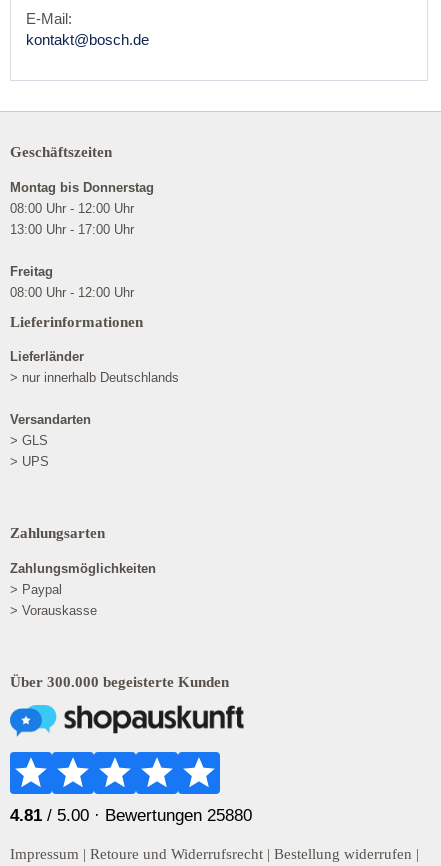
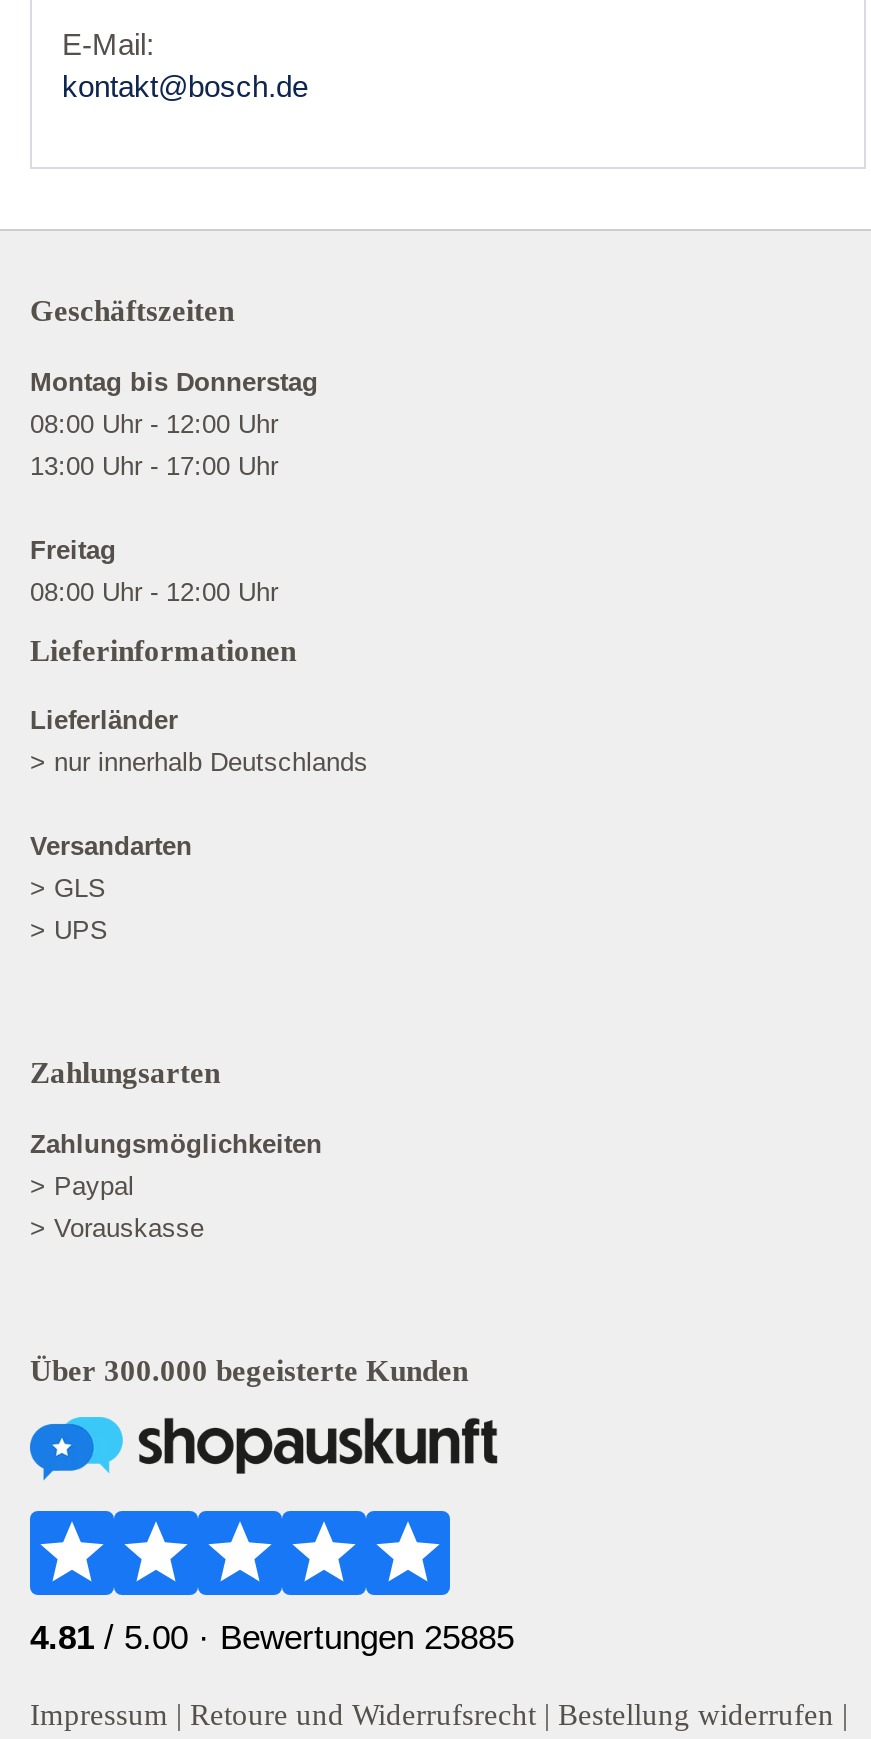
- 4.81 / 5.00 · Bewertungen 25880
+ 4.81 / 5.00 · Bewertungen 25885
